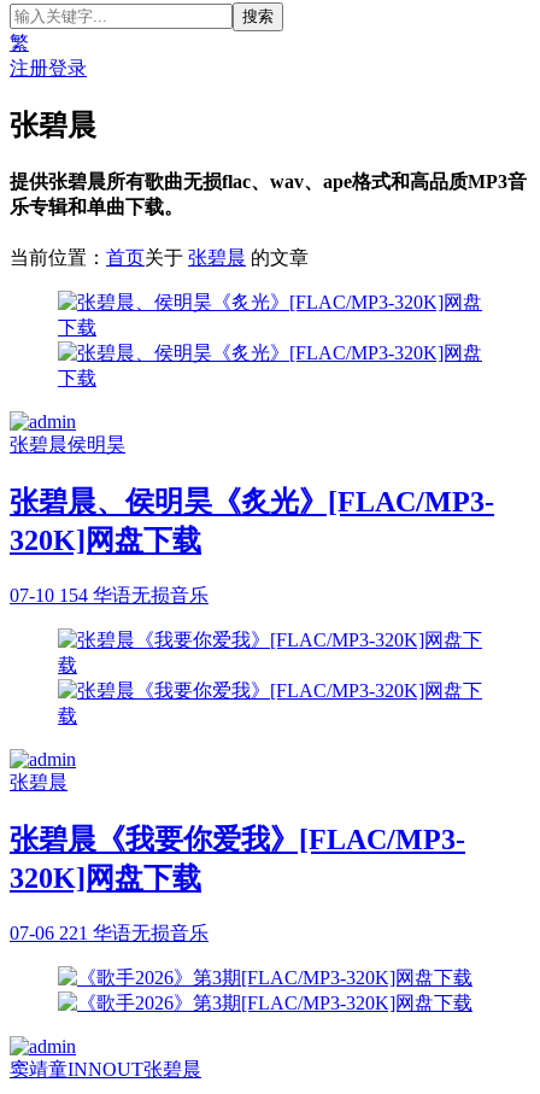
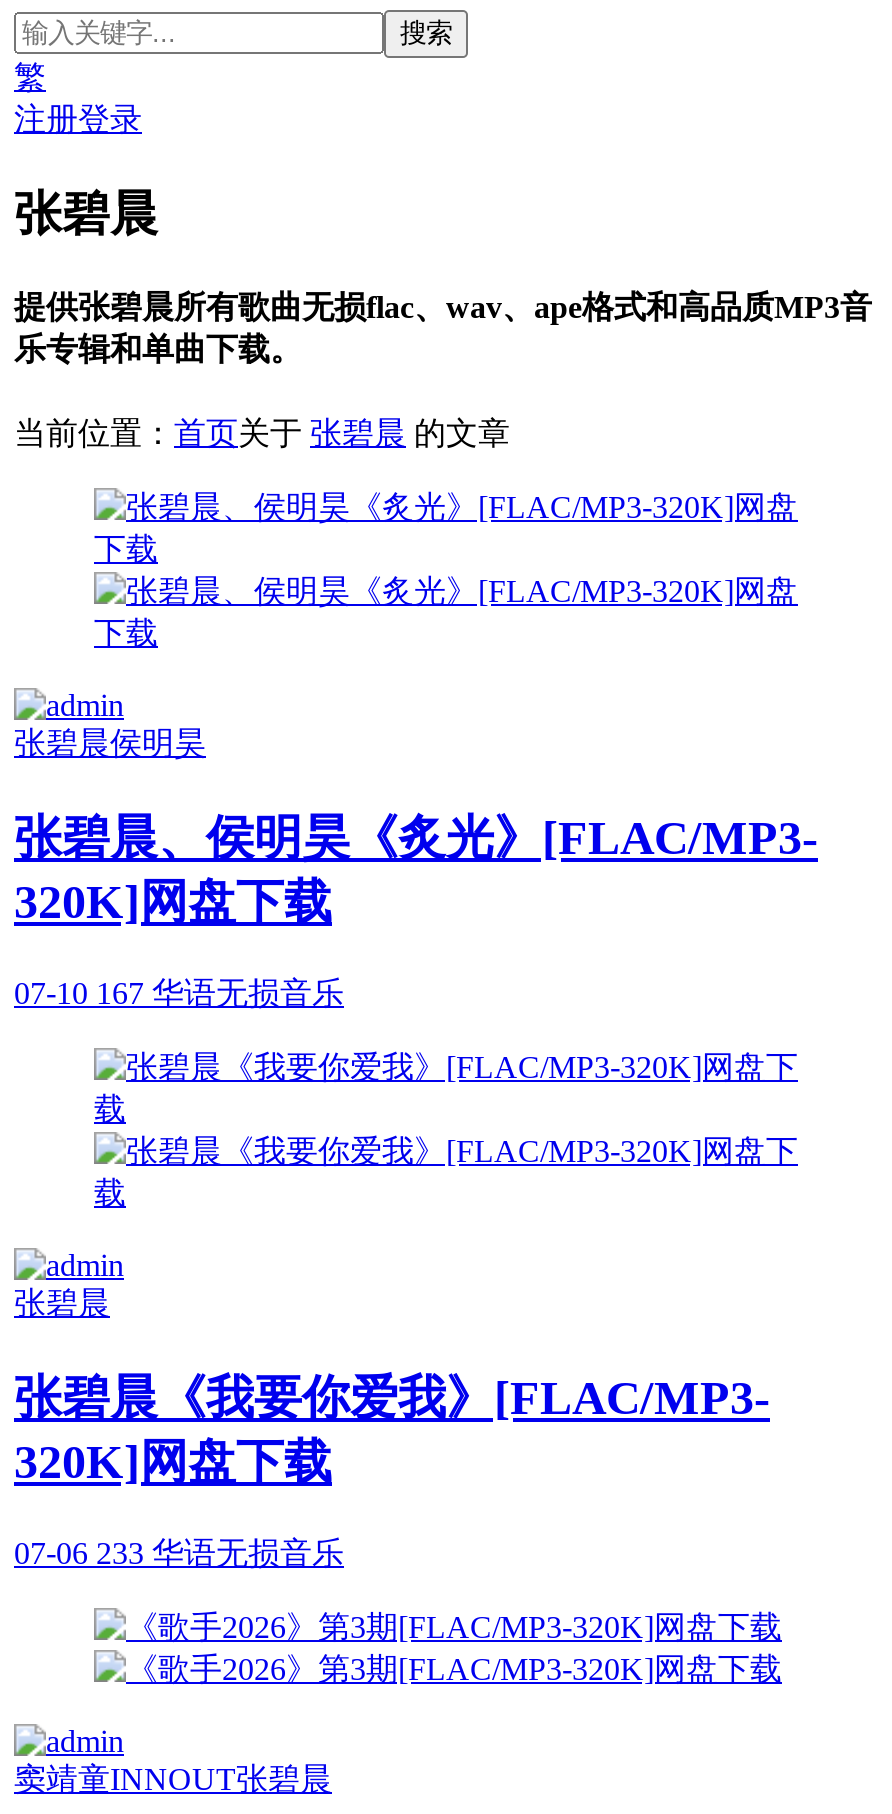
- 07-10 154 华语无损音乐
+ 07-10 167 华语无损音乐

- 07-06 221 华语无损音乐
+ 07-06 233 华语无损音乐
